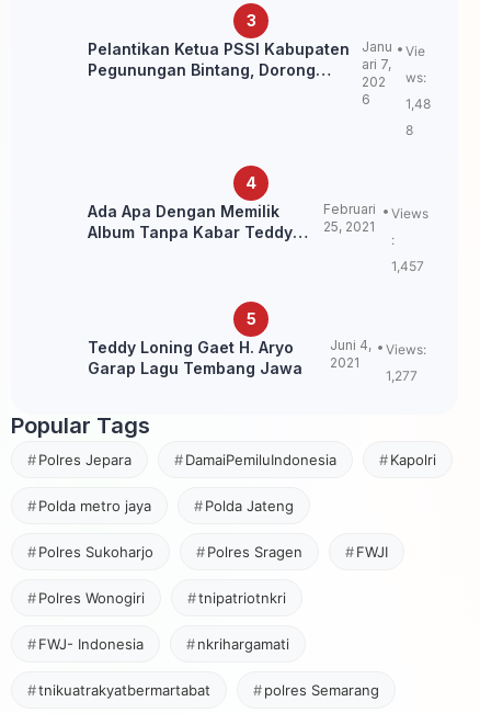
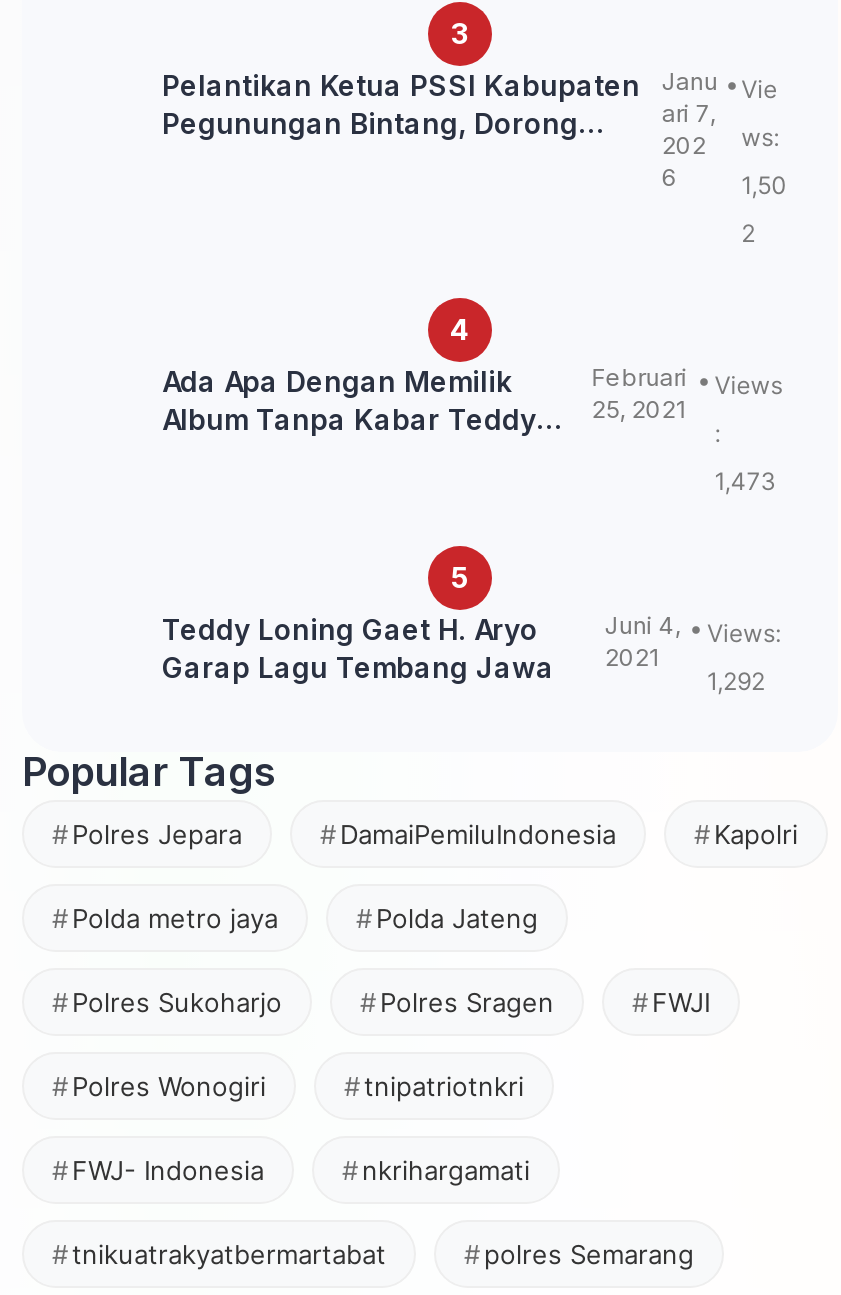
- 1,48
+ 1,50

- 8
+ 2

- 1,457
+ 1,473

- 1,277
+ 1,292
